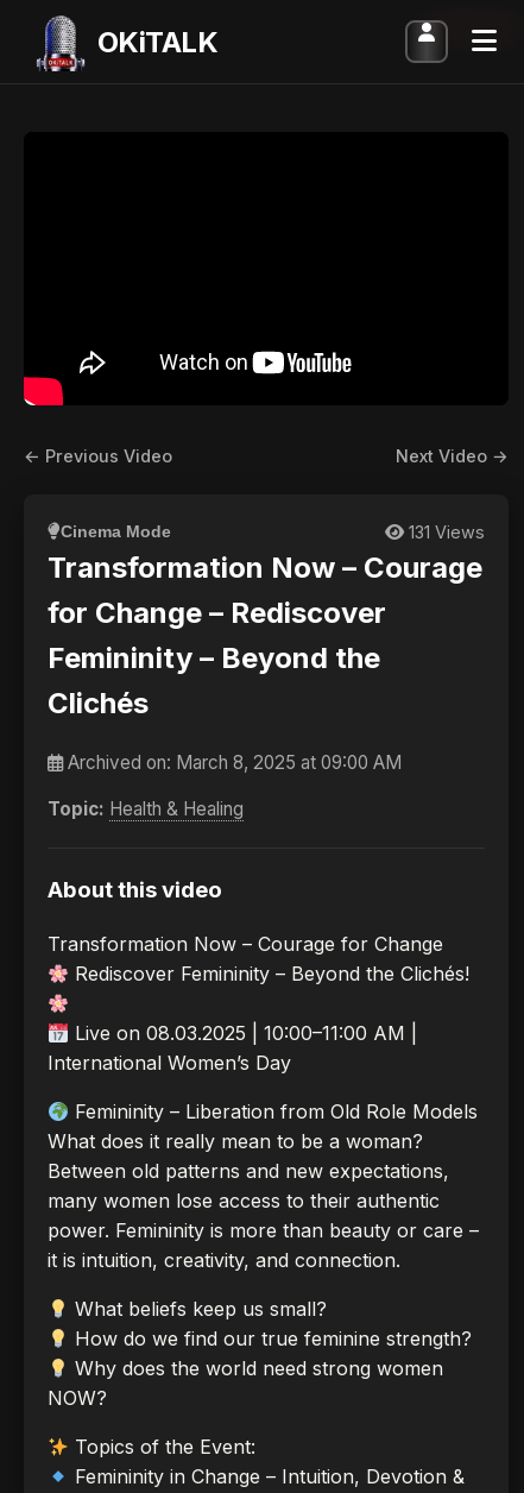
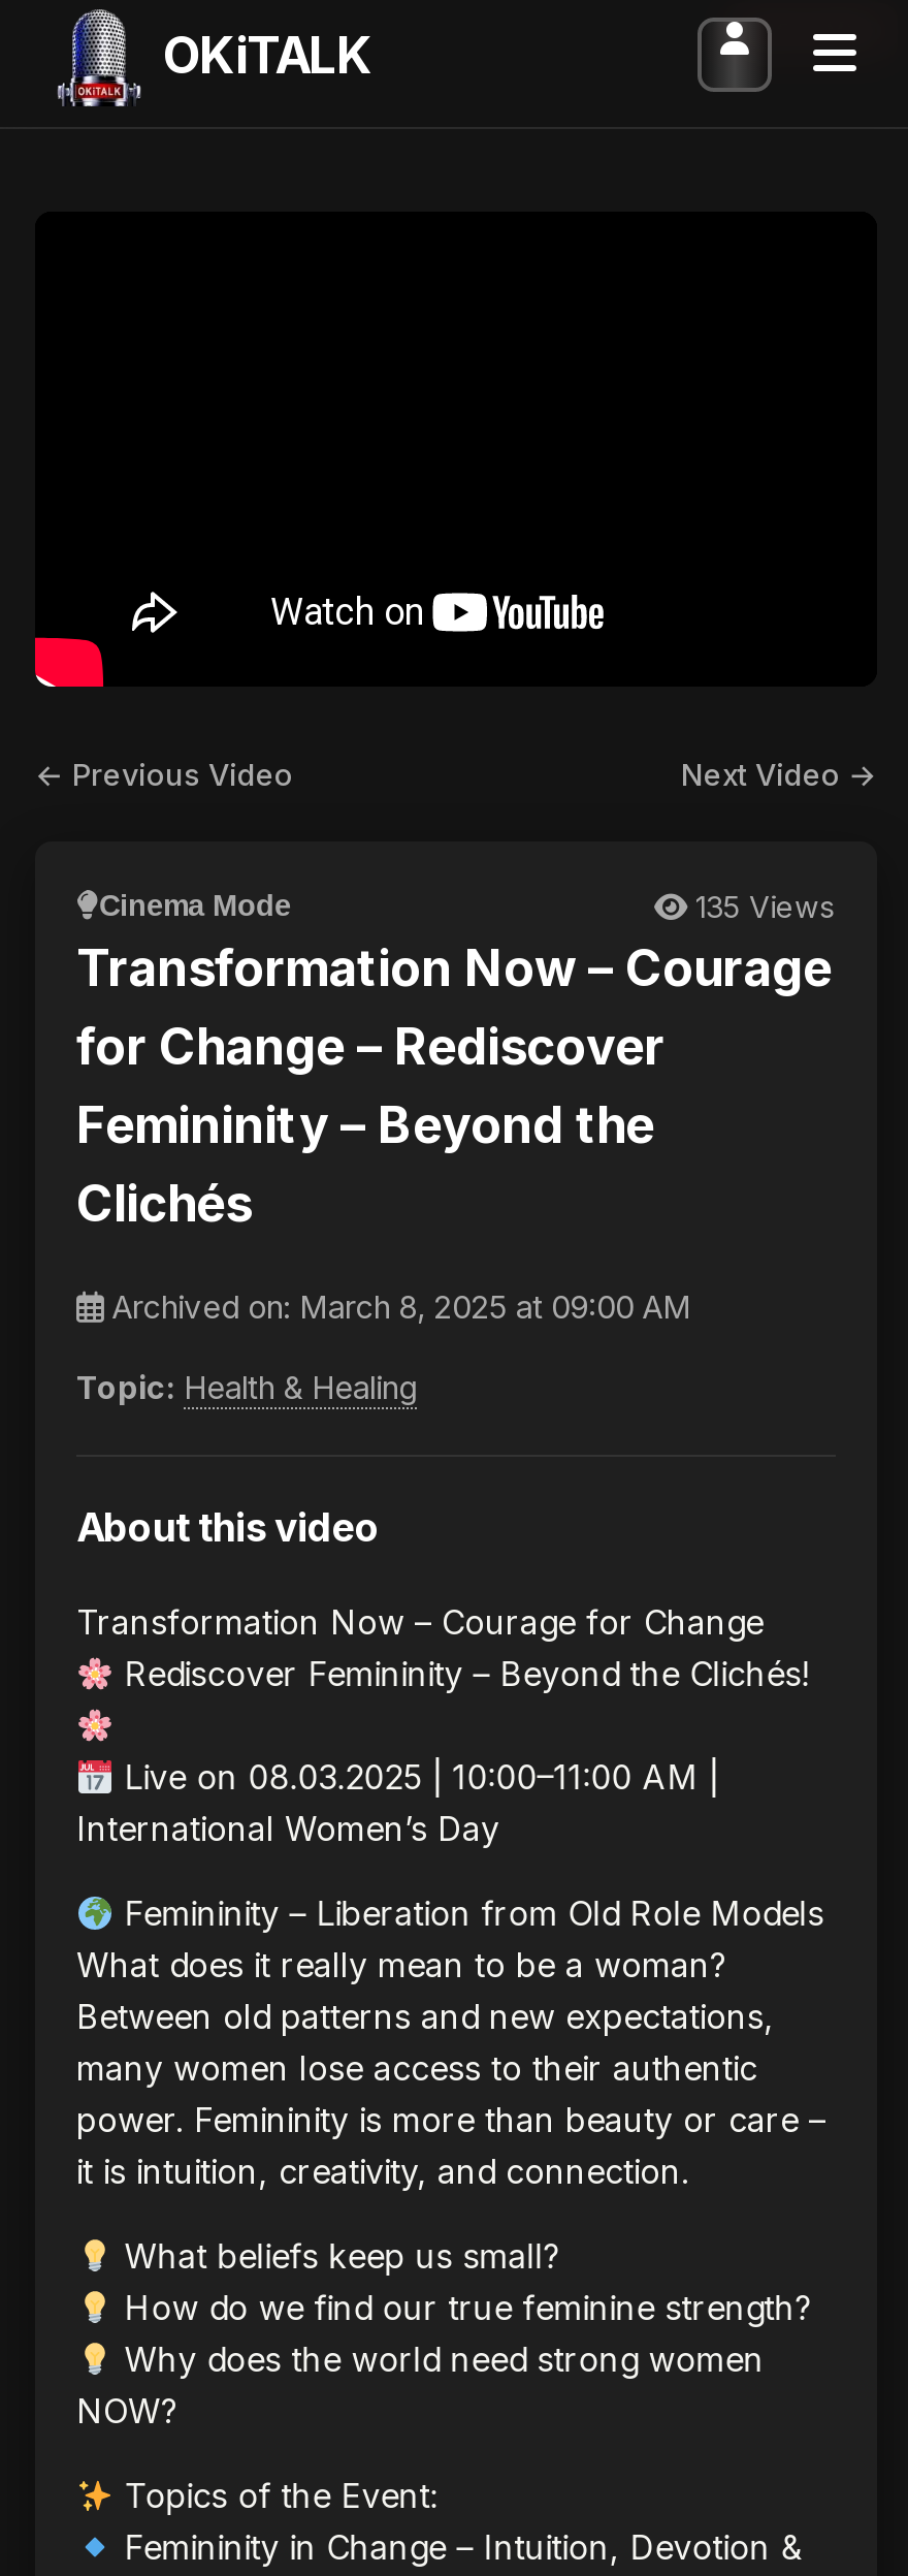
- 131 Views
+ 135 Views
